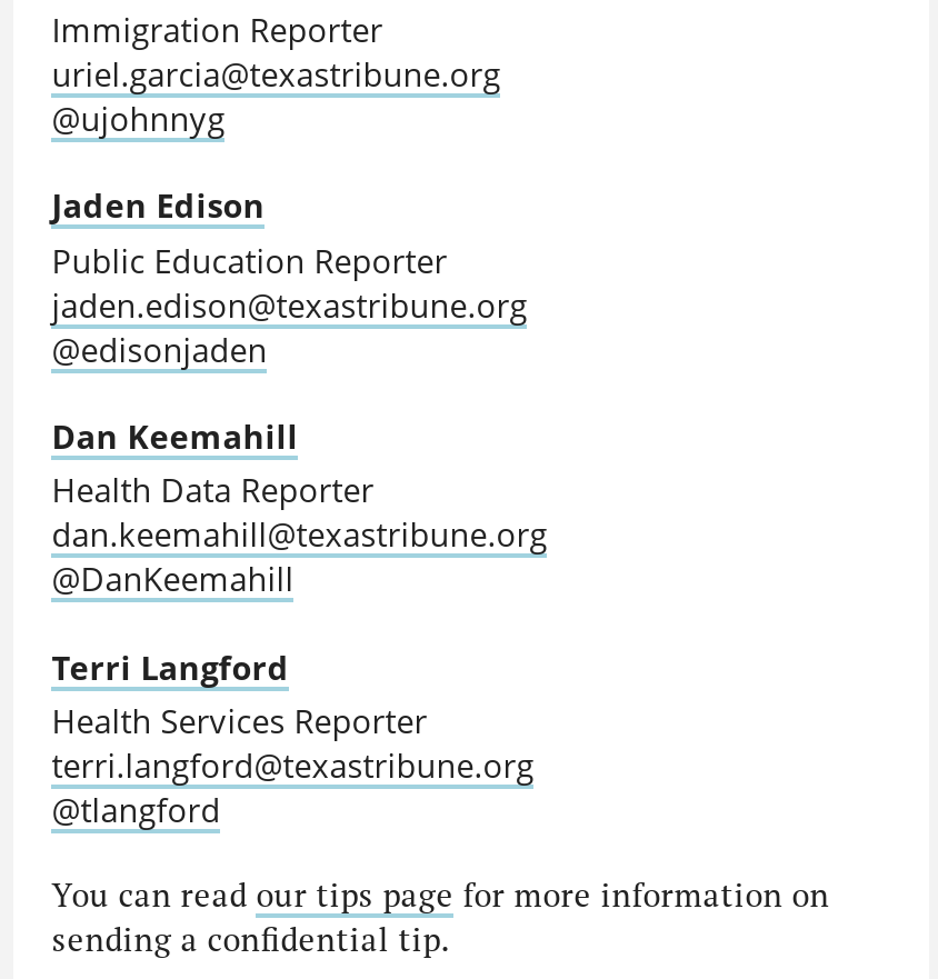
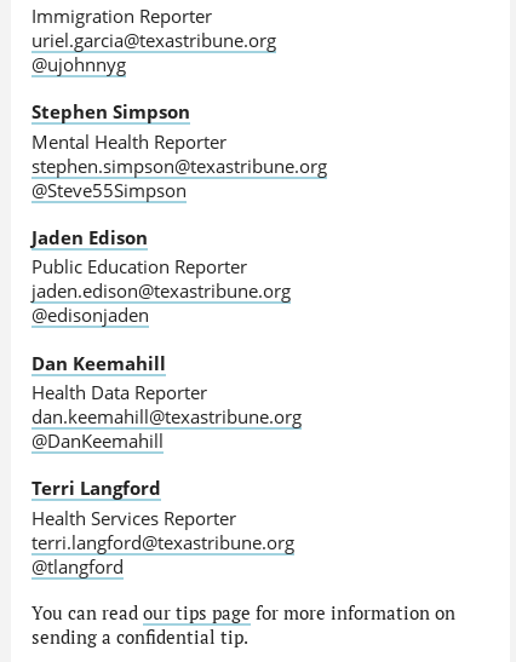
+ Stephen Simpson
+ Mental Health Reporter
+ stephen.simpson@texastribune.org
+ @Steve55Simpson
